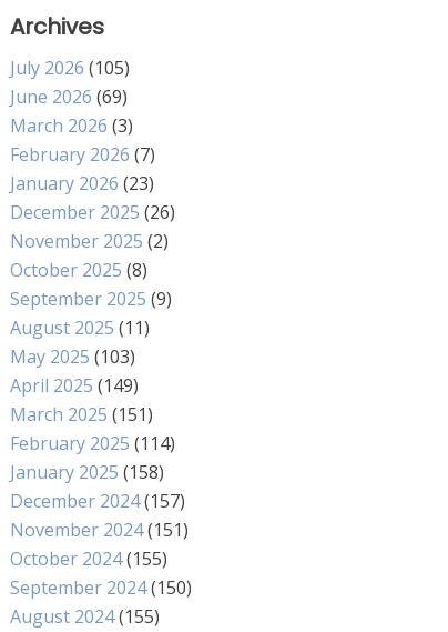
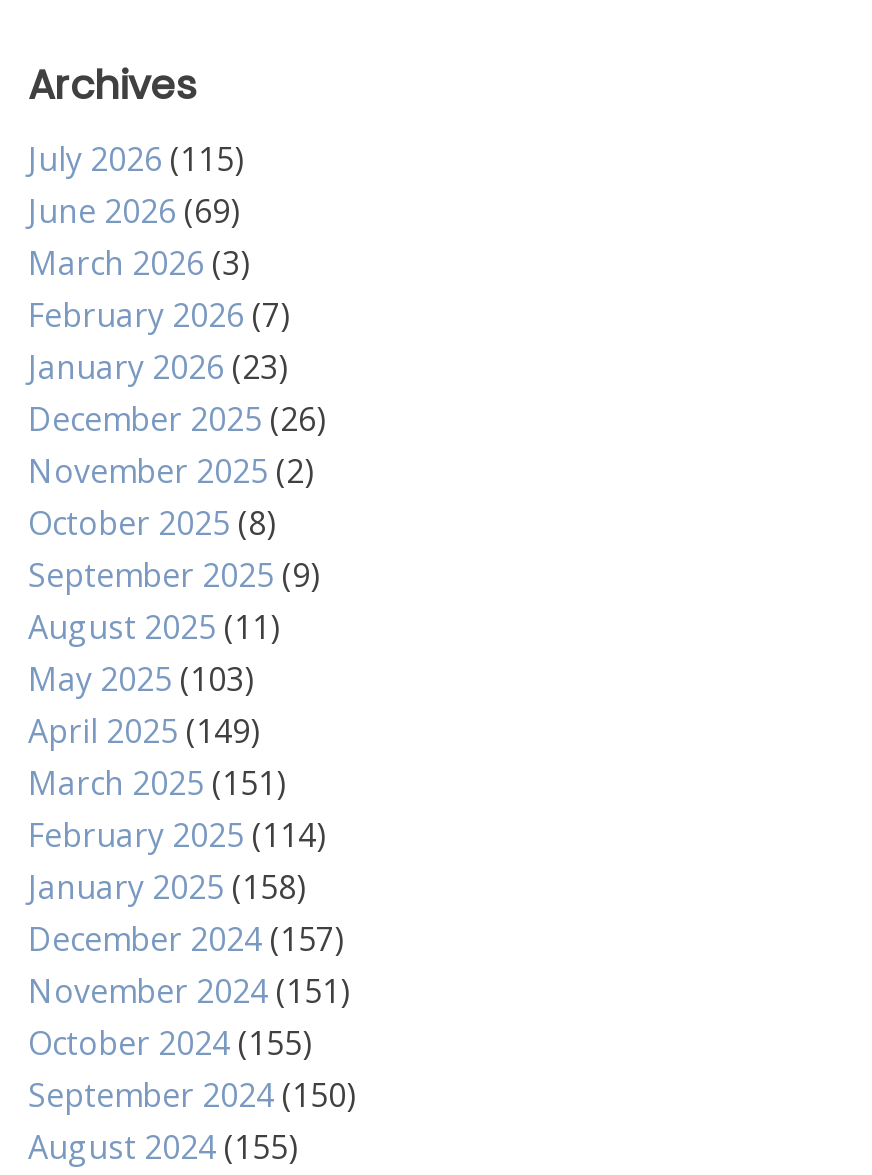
- July 2026 (105)
+ July 2026 (115)
